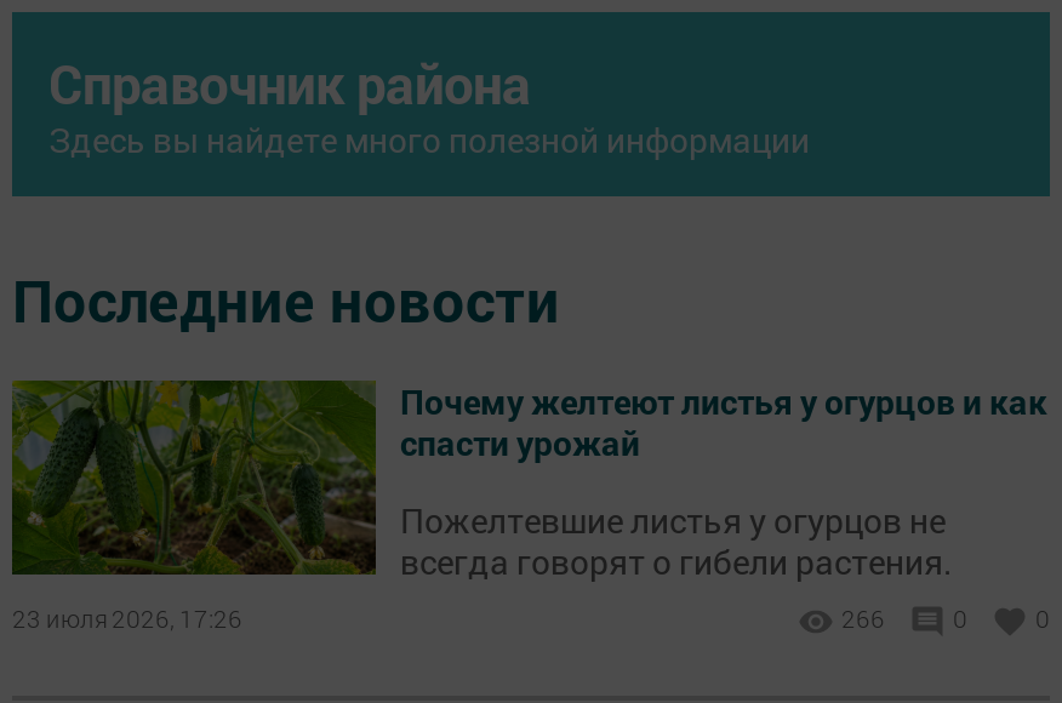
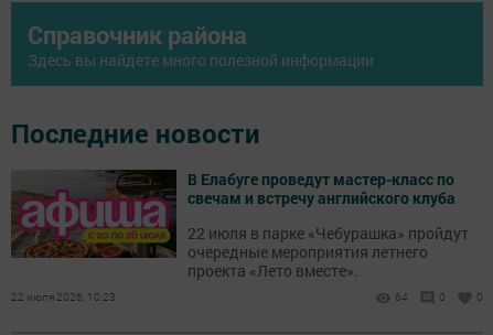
- [image]
- Пожелтевшие листья у огурцов не
- всегда говорят о гибели растения.
- 23 июля 2026, 17:26
- 266
+ [image]
+ 22 июля в парке «Чебурашка» пройдут
+ очередные мероприятия летнего
+ проекта «Лето вместе».
+ 22 июля 2026, 10:23
+ 64

- Почему желтеют листья у огурцов и как
- спасти урожай
+ В Елабуге проведут мастер-класс по
+ свечам и встречу английского клуба
